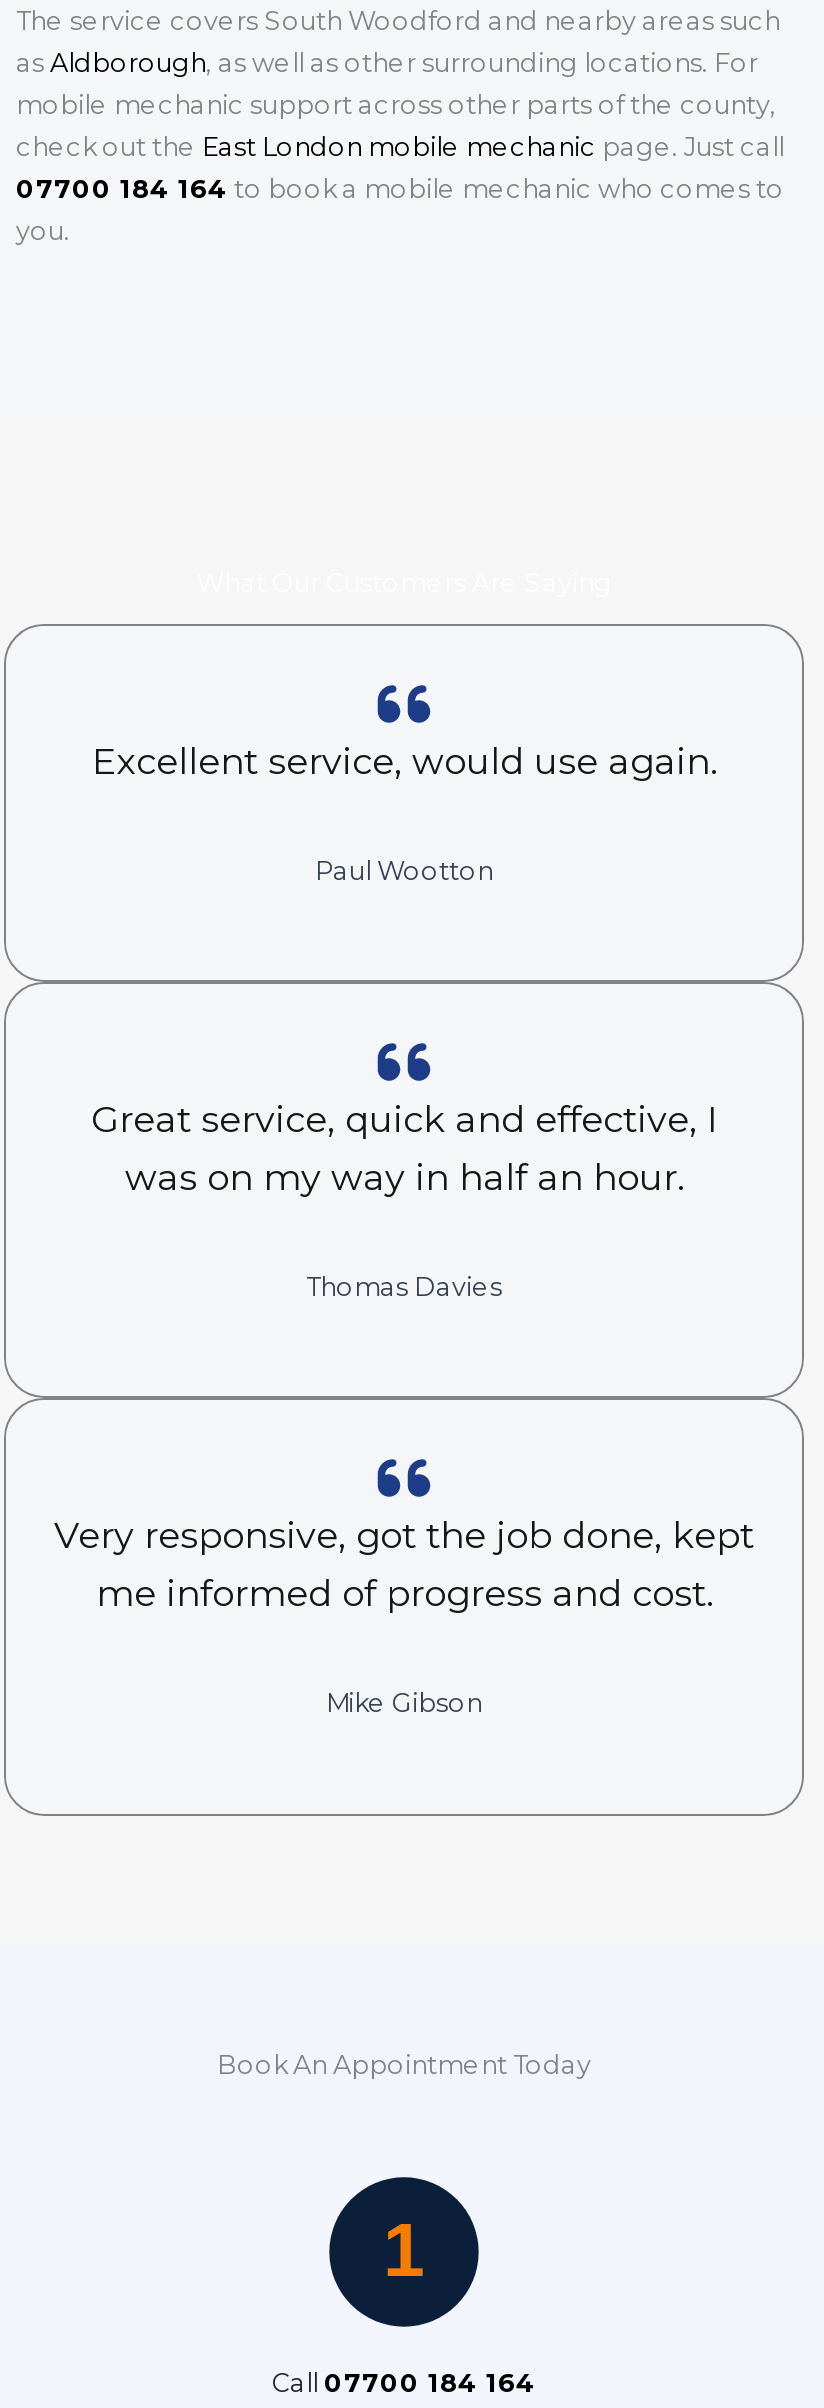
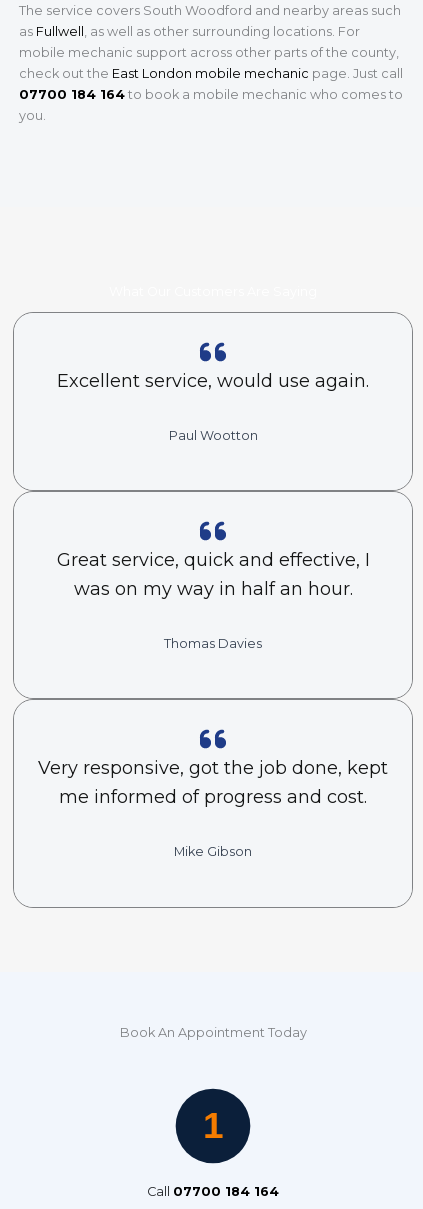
- as Aldborough, as well as other surrounding locations. For
+ as Fullwell, as well as other surrounding locations. For
